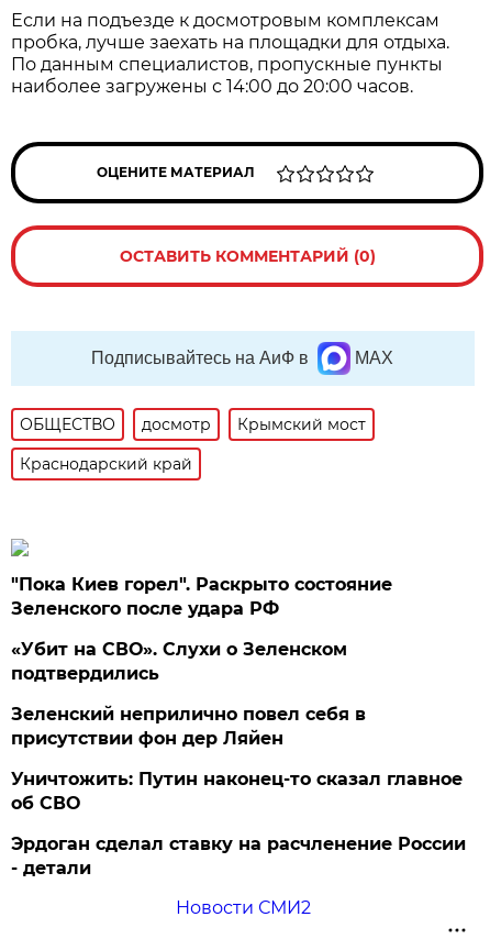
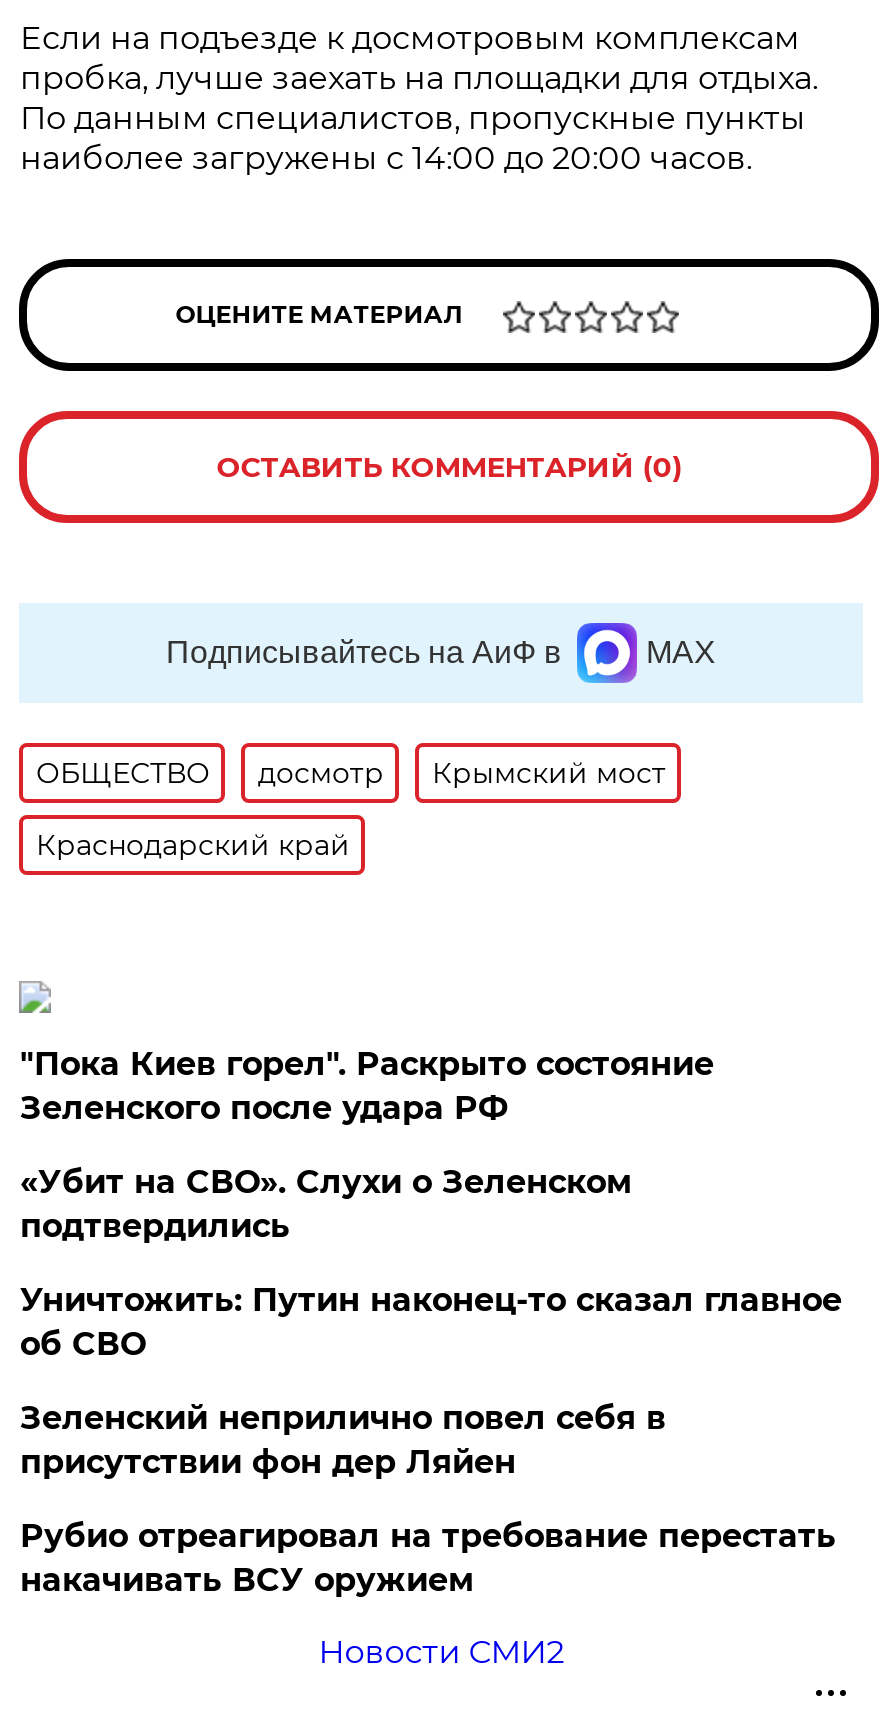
moved down: Зеленский неприлично повел cебя в | присутствии фон дер Ляйен

moved up: Уничтожить: Путин наконец-то сказал главное | об СВО

- Эрдоган сделал ставку на расчленение России
- - детали
+ Рубио отреагировал на требование перестать
+ накачивать ВСУ оружием
